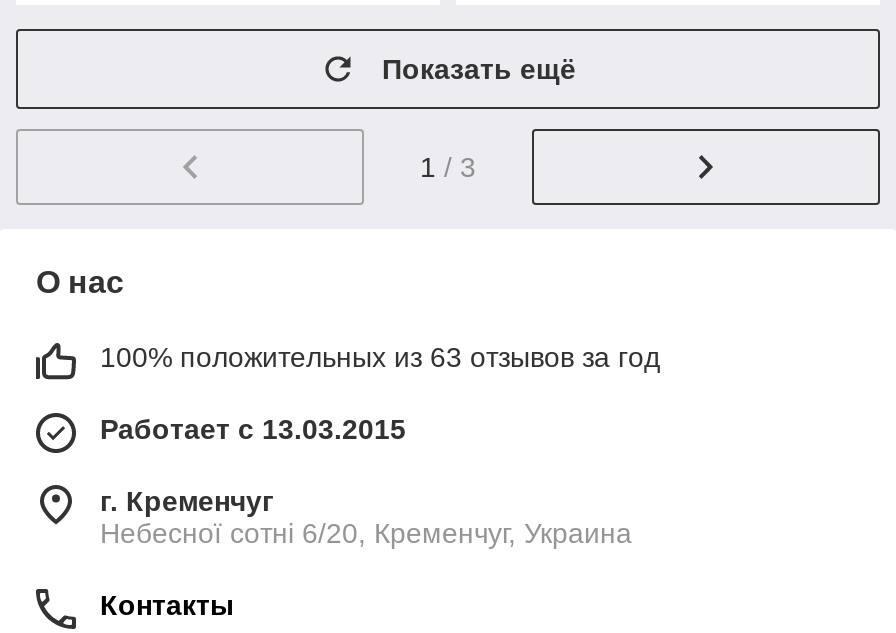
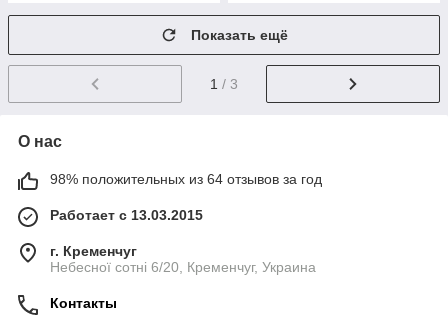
- 100% положительных из 63 отзывов за год
+ 98% положительных из 64 отзывов за год
